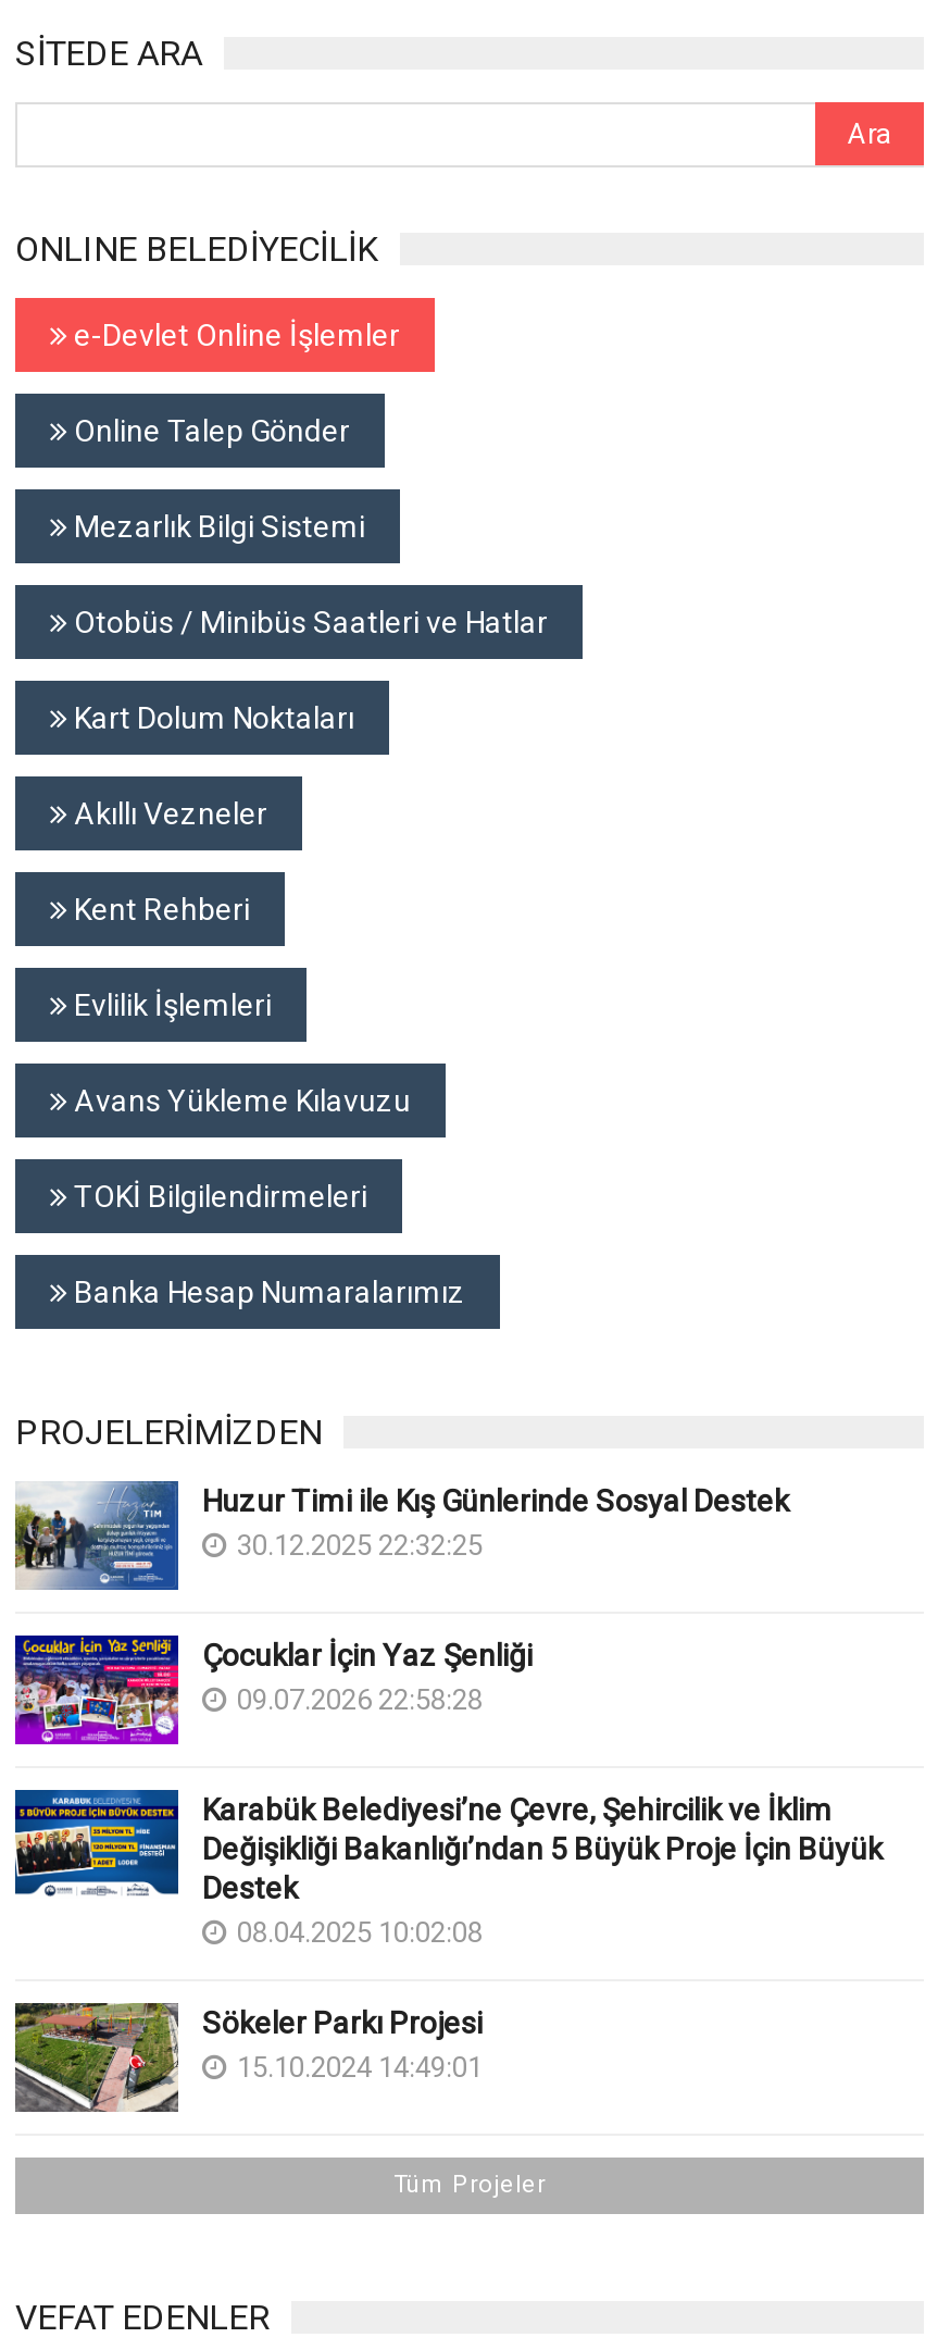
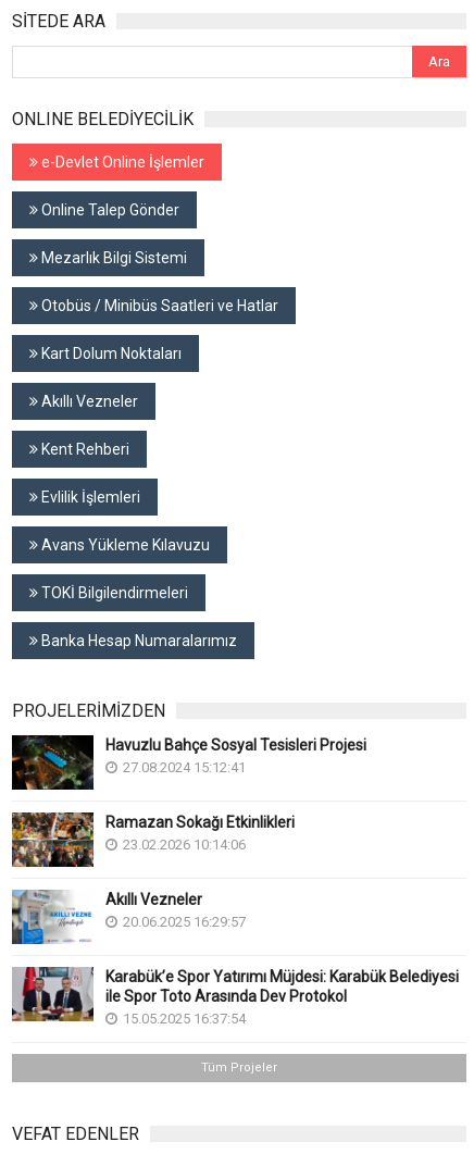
- [image]
- Huzur Timi ile Kış Günlerinde Sosyal Destek
- 30.12.2025 22:32:25
+ [image]
+ Havuzlu Bahçe Sosyal Tesisleri Projesi
+ 27.08.2024 15:12:41

- [image]
- Çocuklar İçin Yaz Şenliği
- 09.07.2026 22:58:28
+ [image]
+ Ramazan Sokağı Etkinlikleri
+ 23.02.2026 10:14:06

- [image]
- Karabük Belediyesi’ne Çevre, Şehircilik ve İklim
- Değişikliği Bakanlığı’ndan 5 Büyük Proje İçin Büyük
- Destek
- 08.04.2025 10:02:08
+ [image]
+ Akıllı Vezneler
+ 20.06.2025 16:29:57

- [image]
- Sökeler Parkı Projesi
- 15.10.2024 14:49:01
+ [image]
+ Karabük’e Spor Yatırımı Müjdesi: Karabük Belediyesi
+ ile Spor Toto Arasında Dev Protokol
+ 15.05.2025 16:37:54
